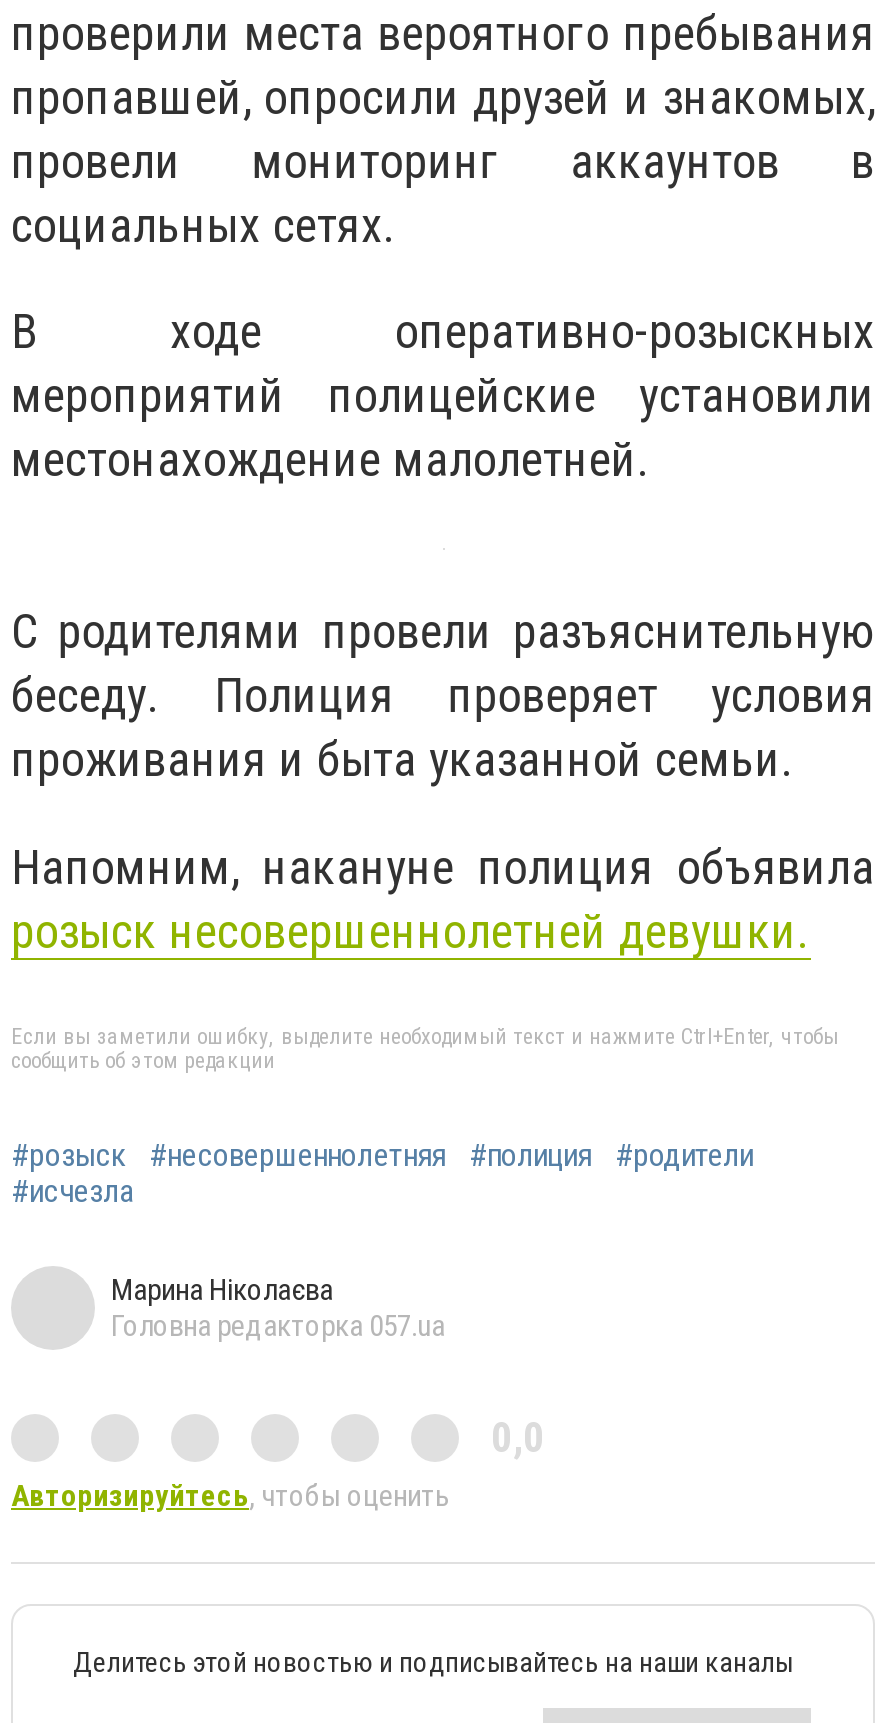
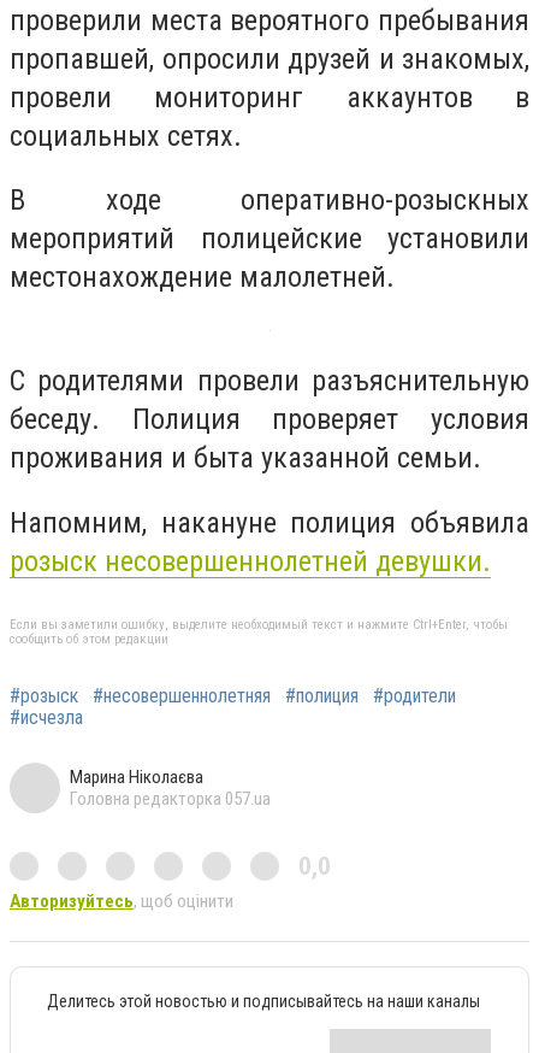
- Авторизируйтесь, чтобы оценить
+ Авторизуйтесь, щоб оцінити
